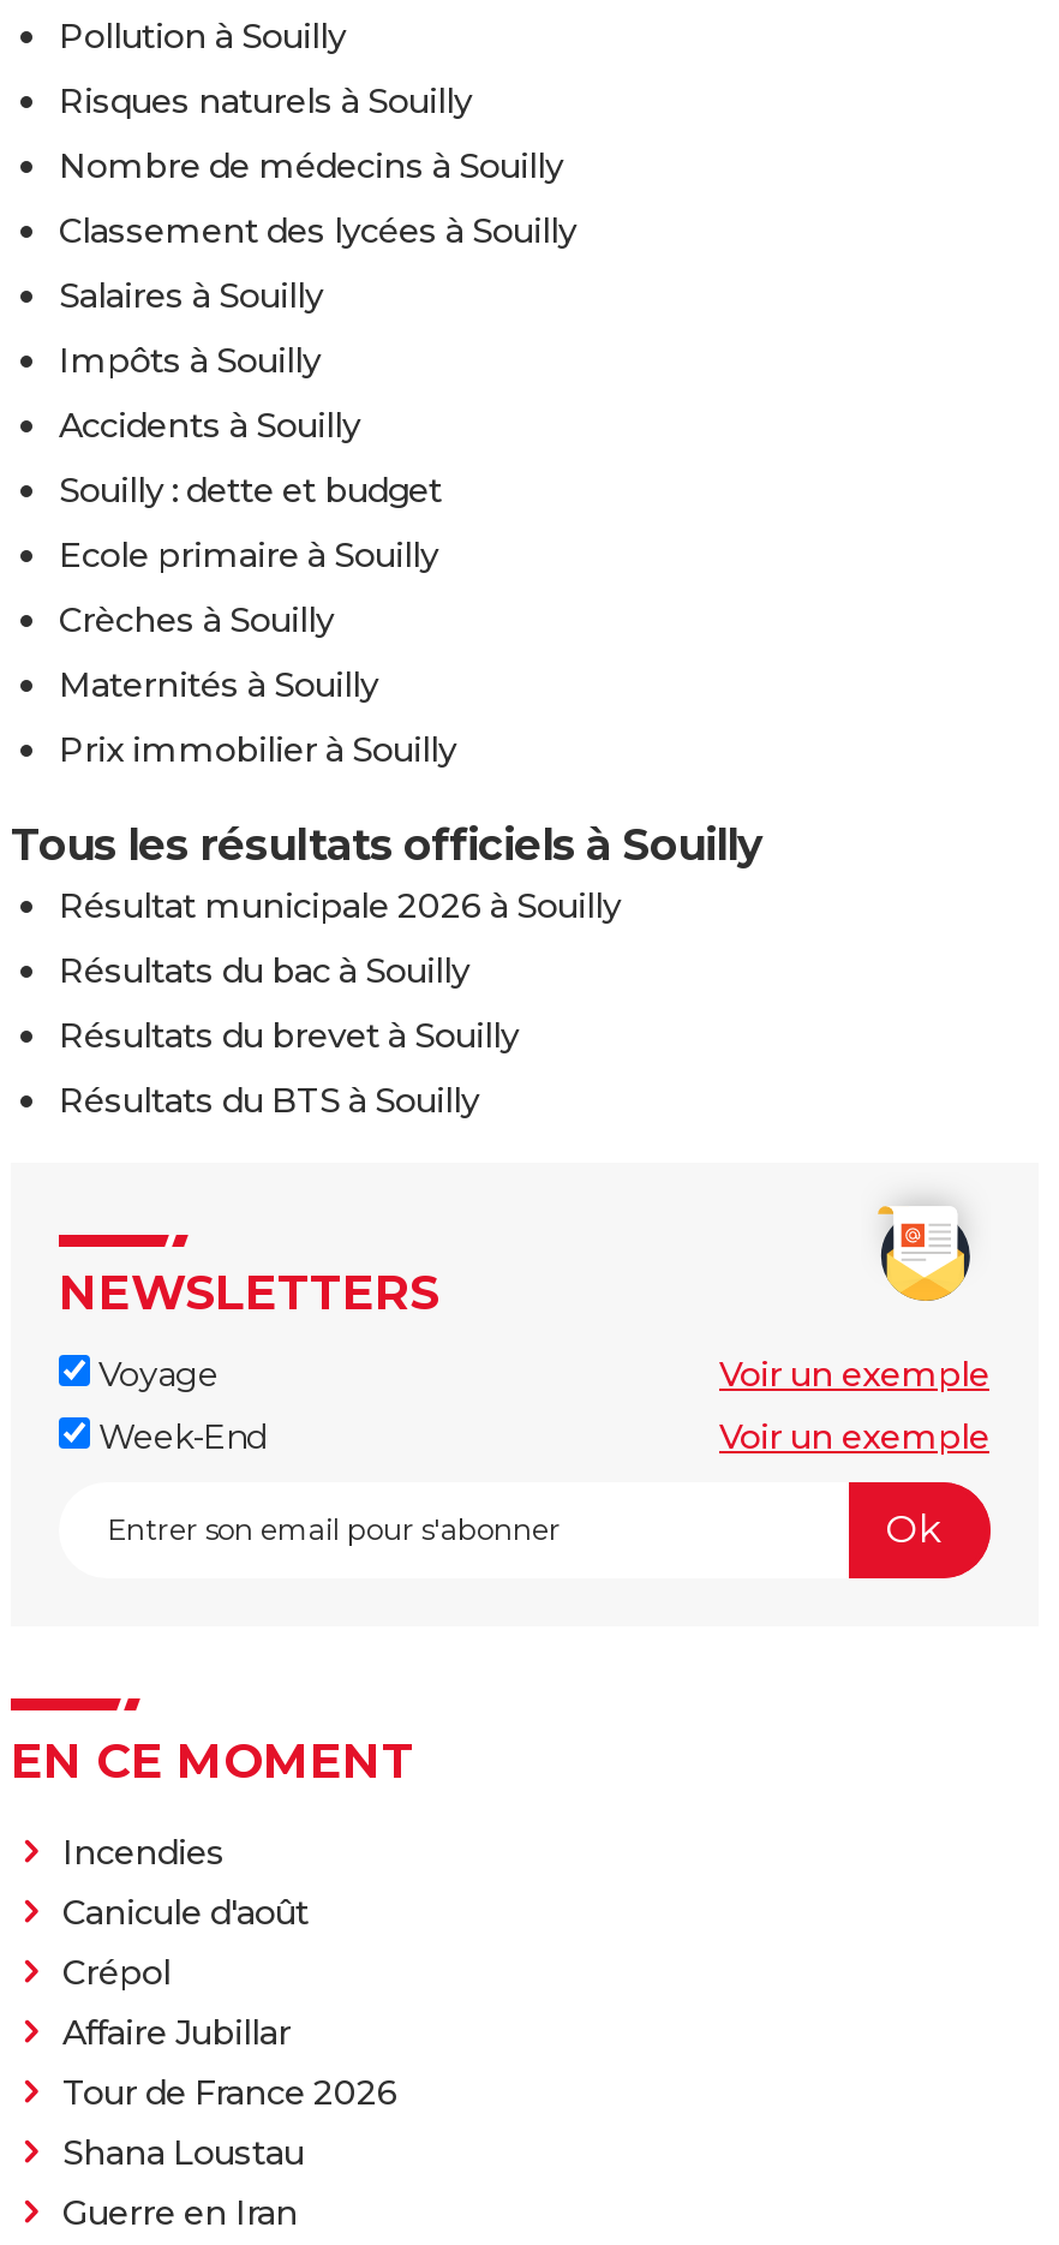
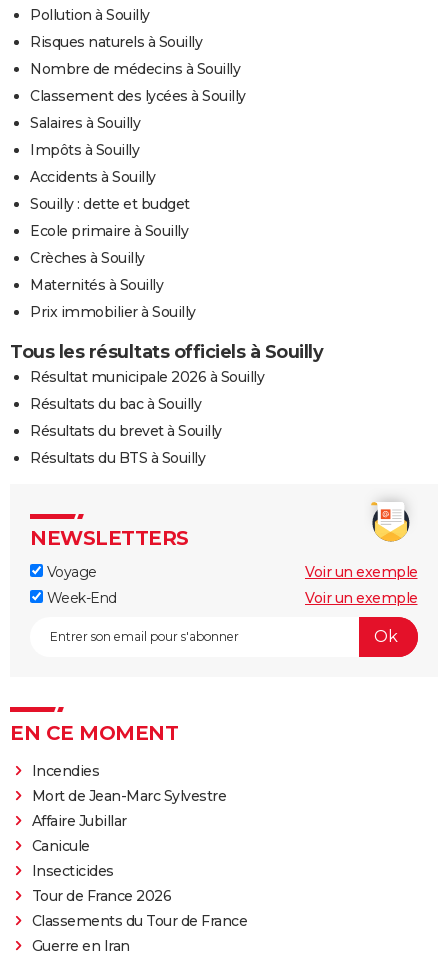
- Canicule d'août
- Crépol
+ Mort de Jean-Marc Sylvestre

moved up: Affaire Jubillar

+ Canicule
+ Insecticides

- Shana Loustau
+ Classements du Tour de France
